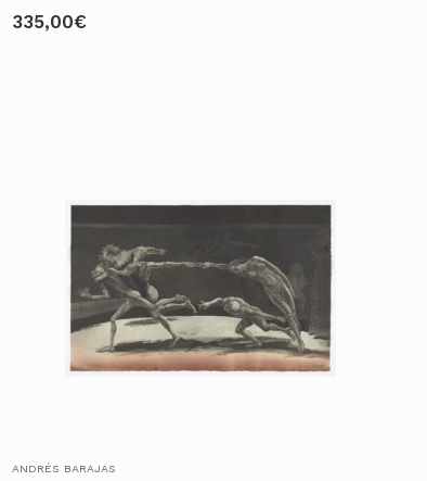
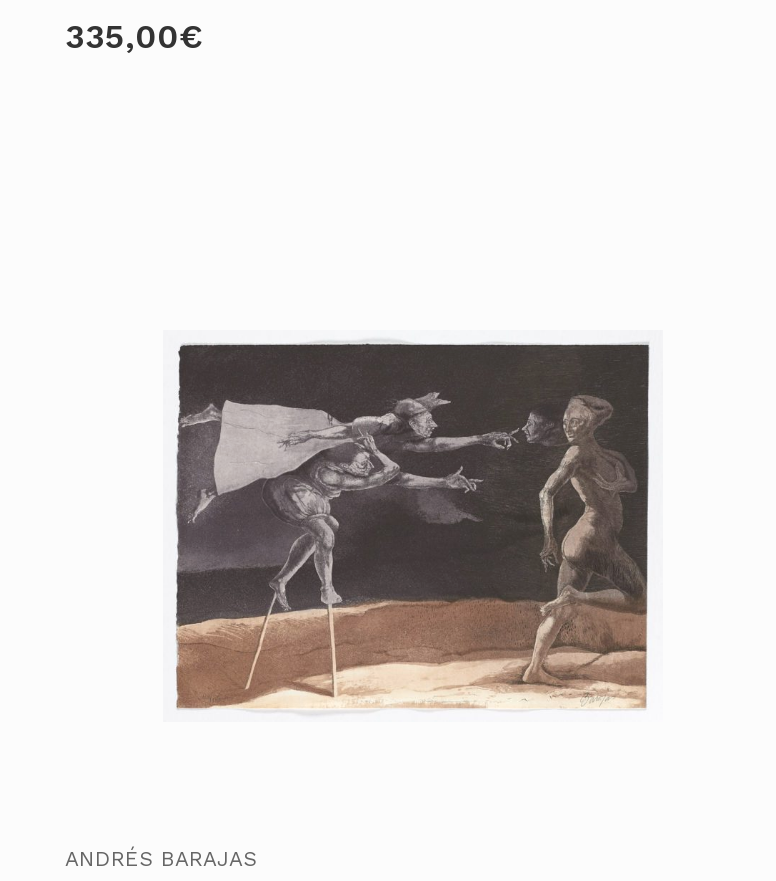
- [image]
+ [image]
